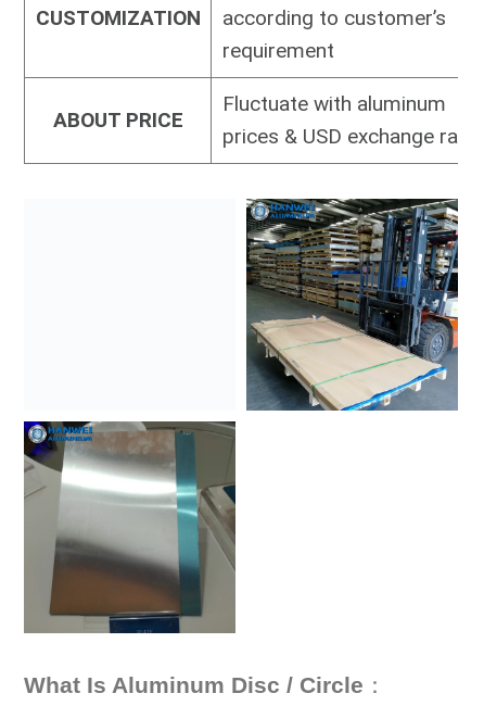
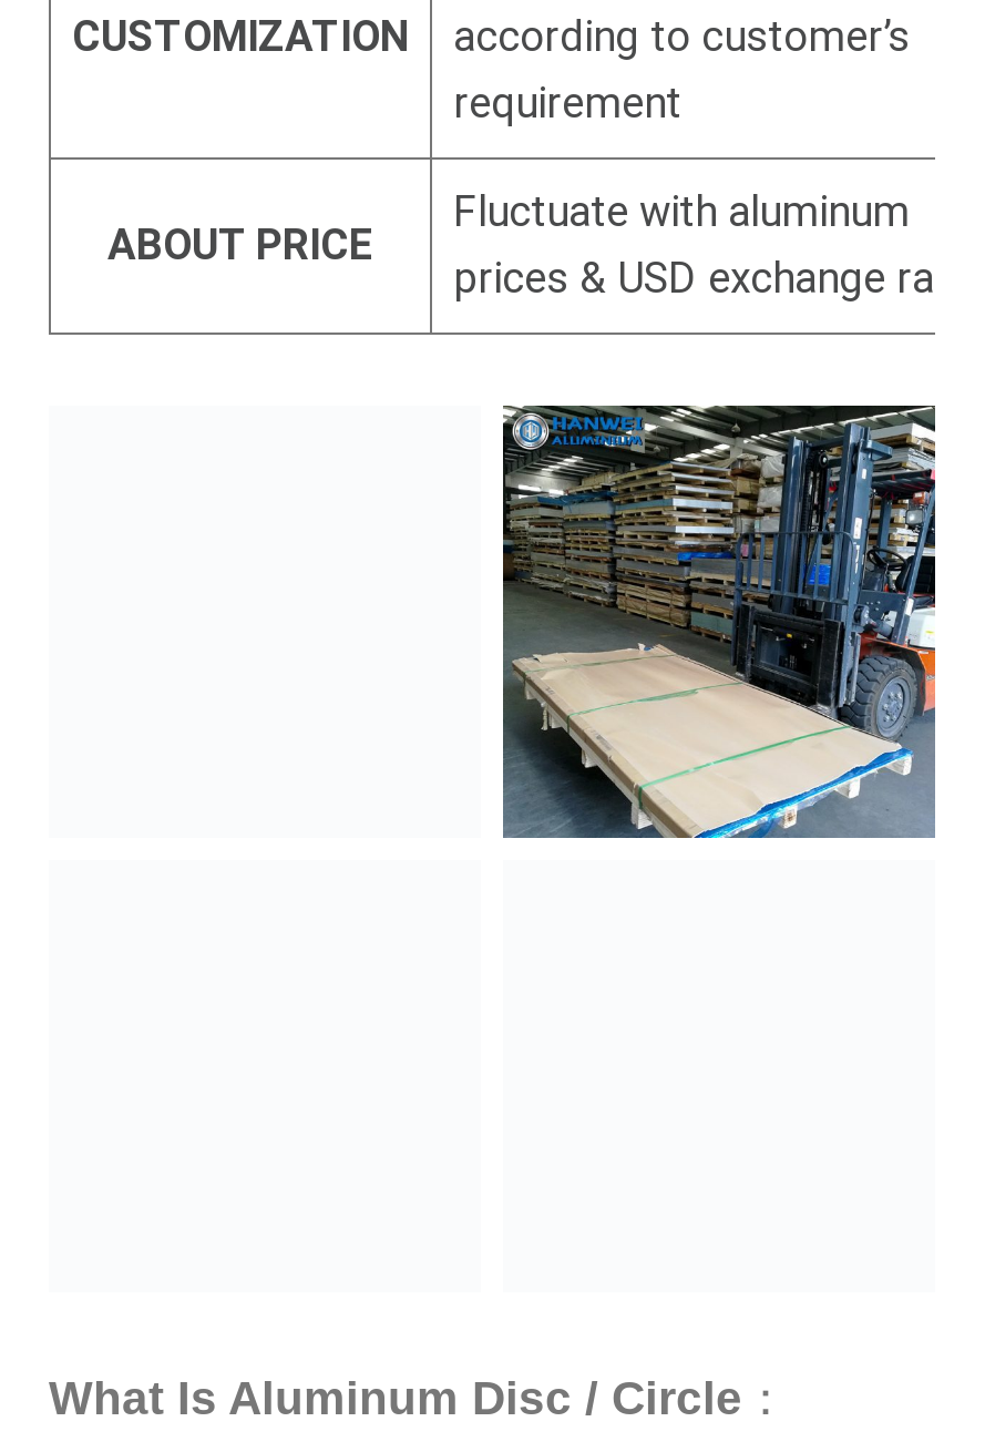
- [image]
